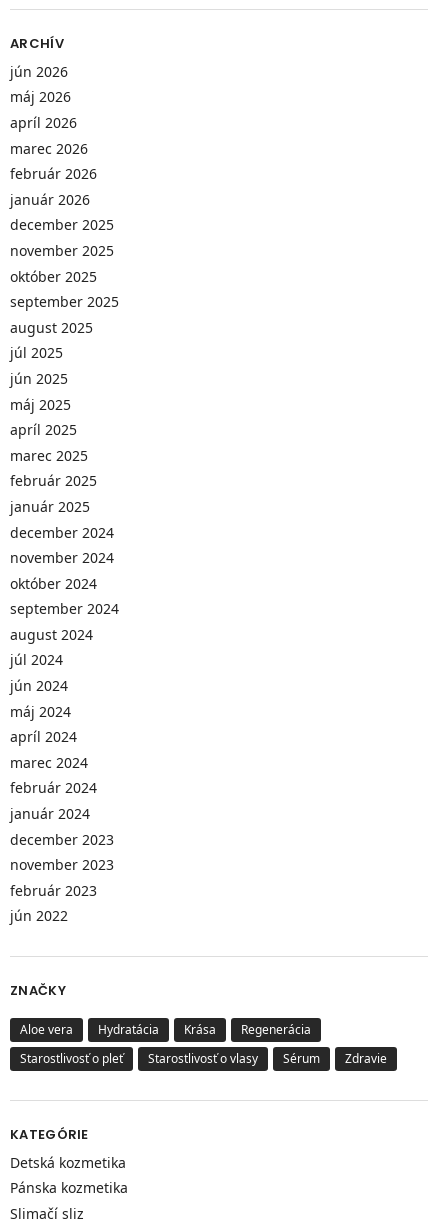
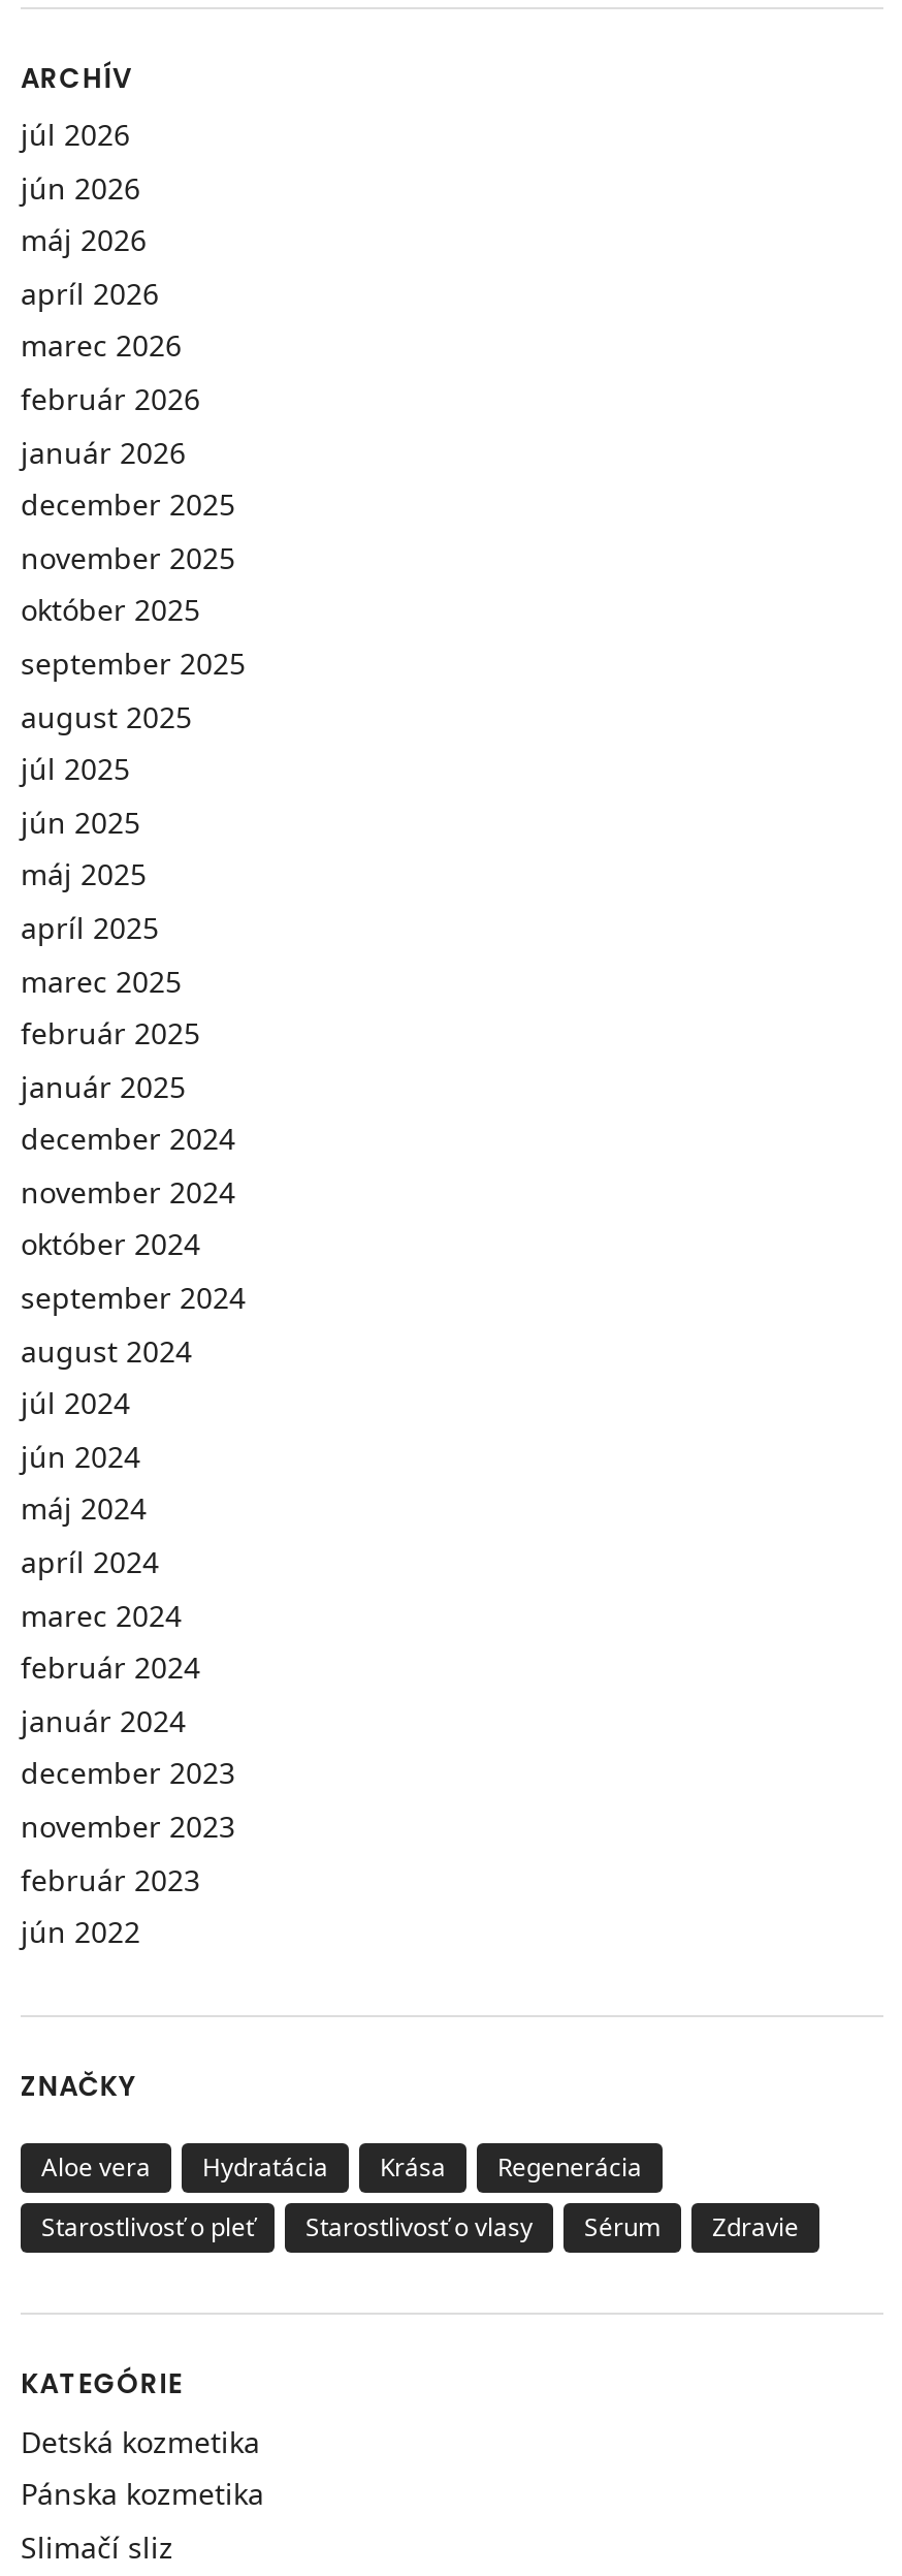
+ júl 2026
